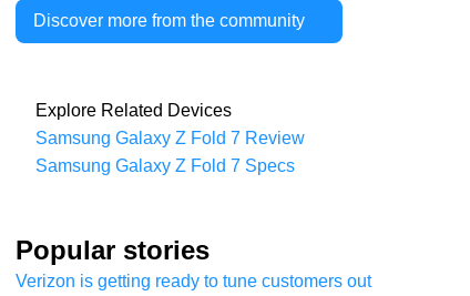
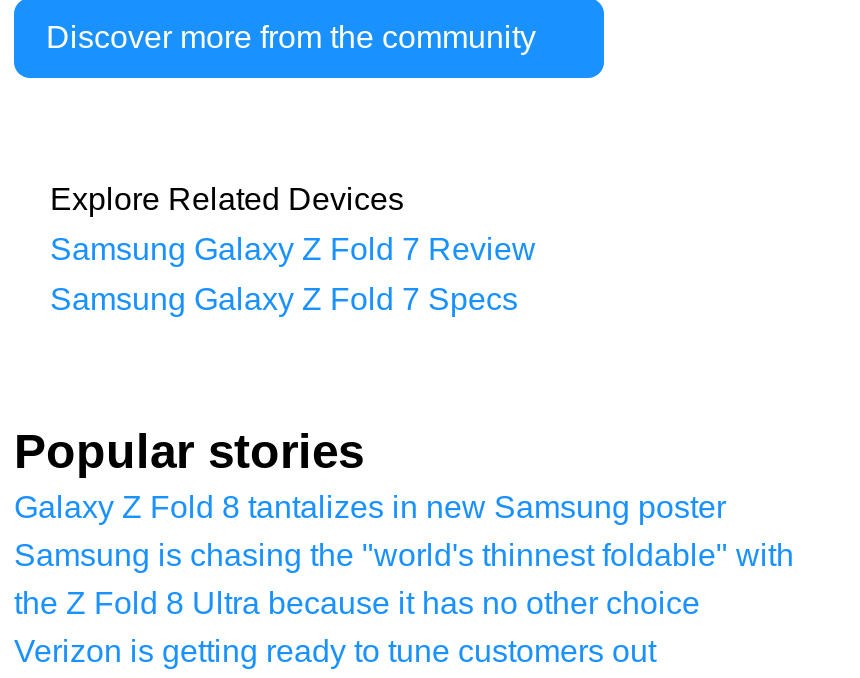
+ Galaxy Z Fold 8 tantalizes in new Samsung poster
+ Samsung is chasing the "world's thinnest foldable" with
+ the Z Fold 8 Ultra because it has no other choice
